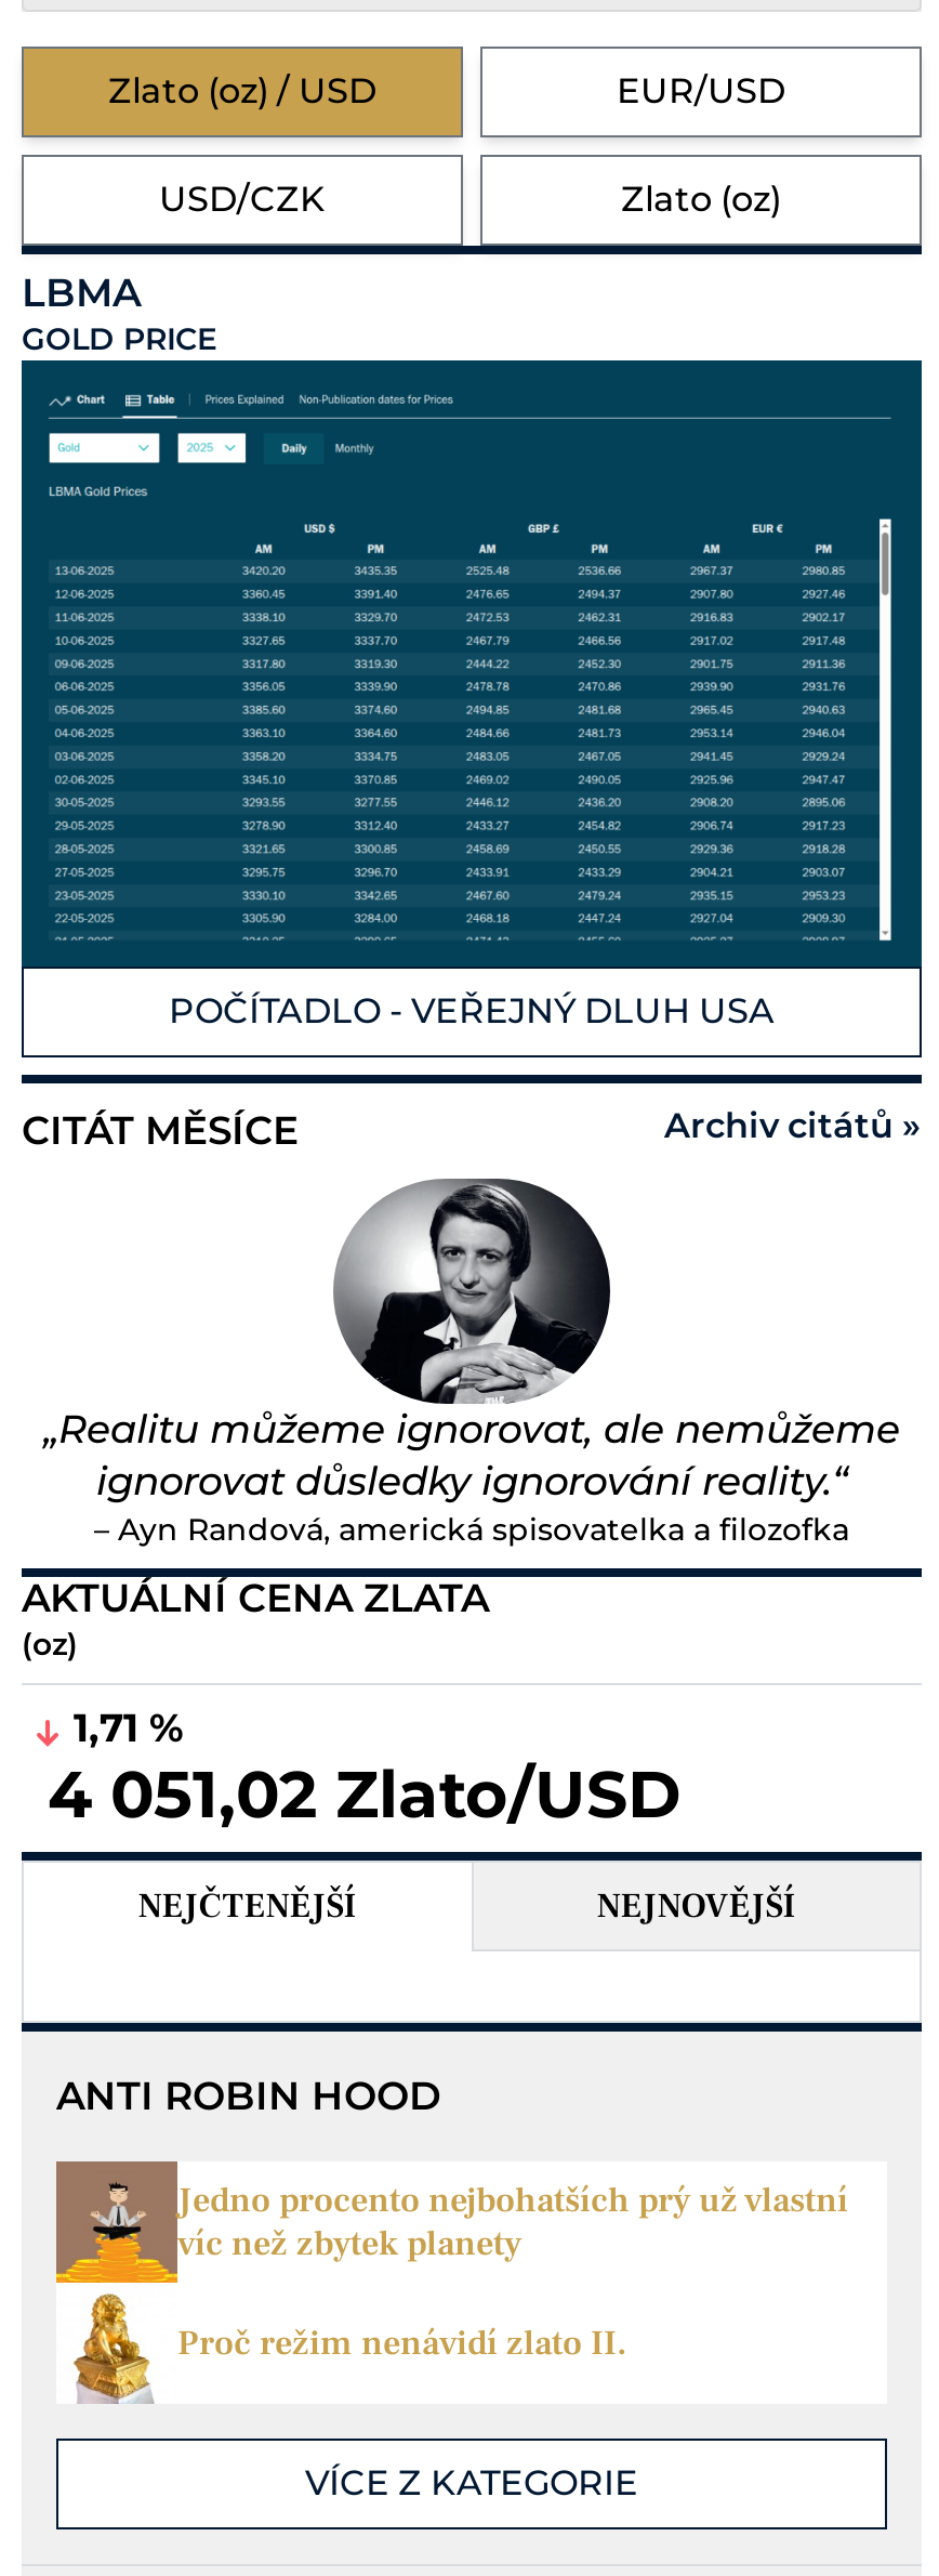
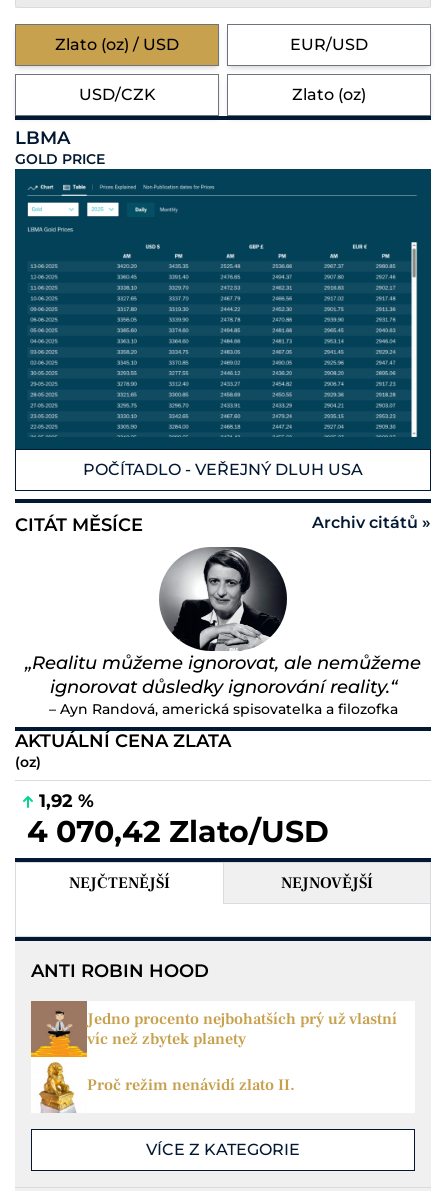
- 1,71 %
+ 1,92 %

- 4 051,02 Zlato/USD
+ 4 070,42 Zlato/USD
